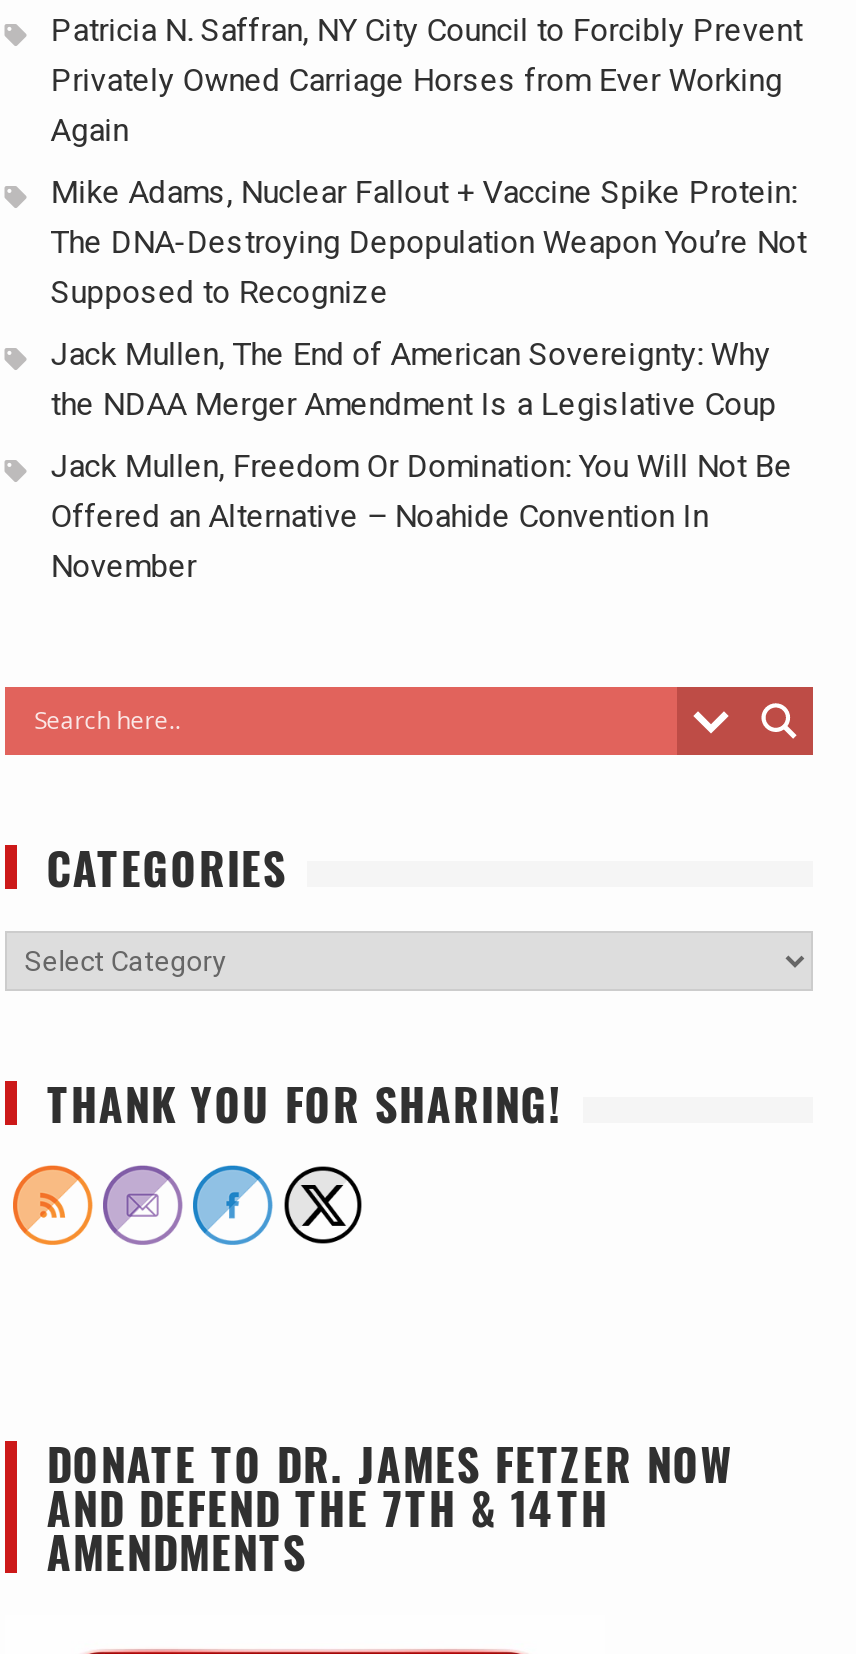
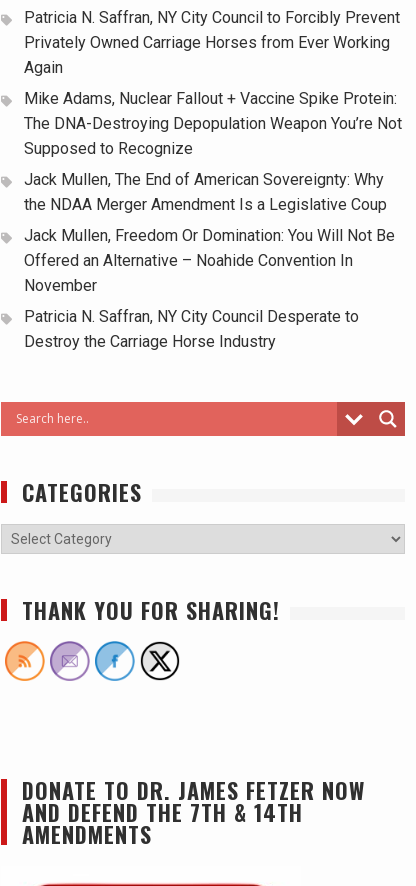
+ Patricia N. Saffran, NY City Council Desperate to
+ Destroy the Carriage Horse Industry
